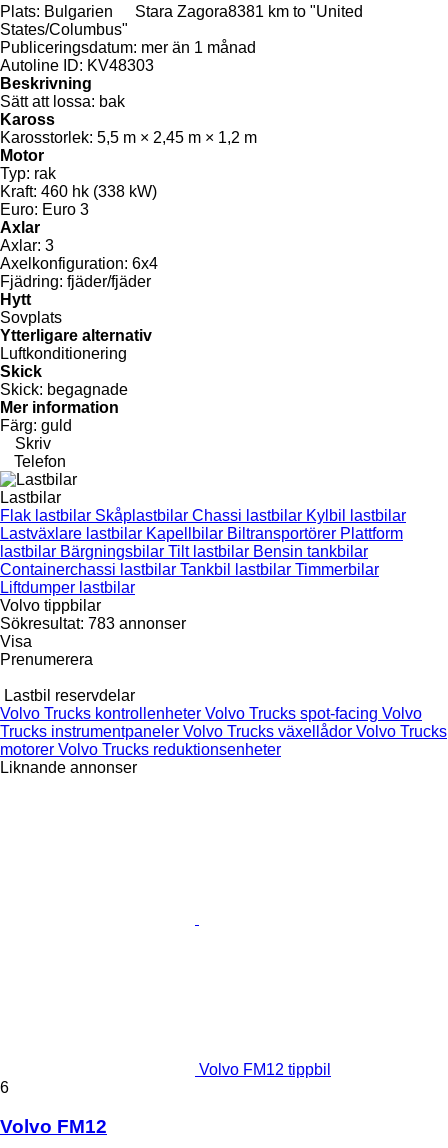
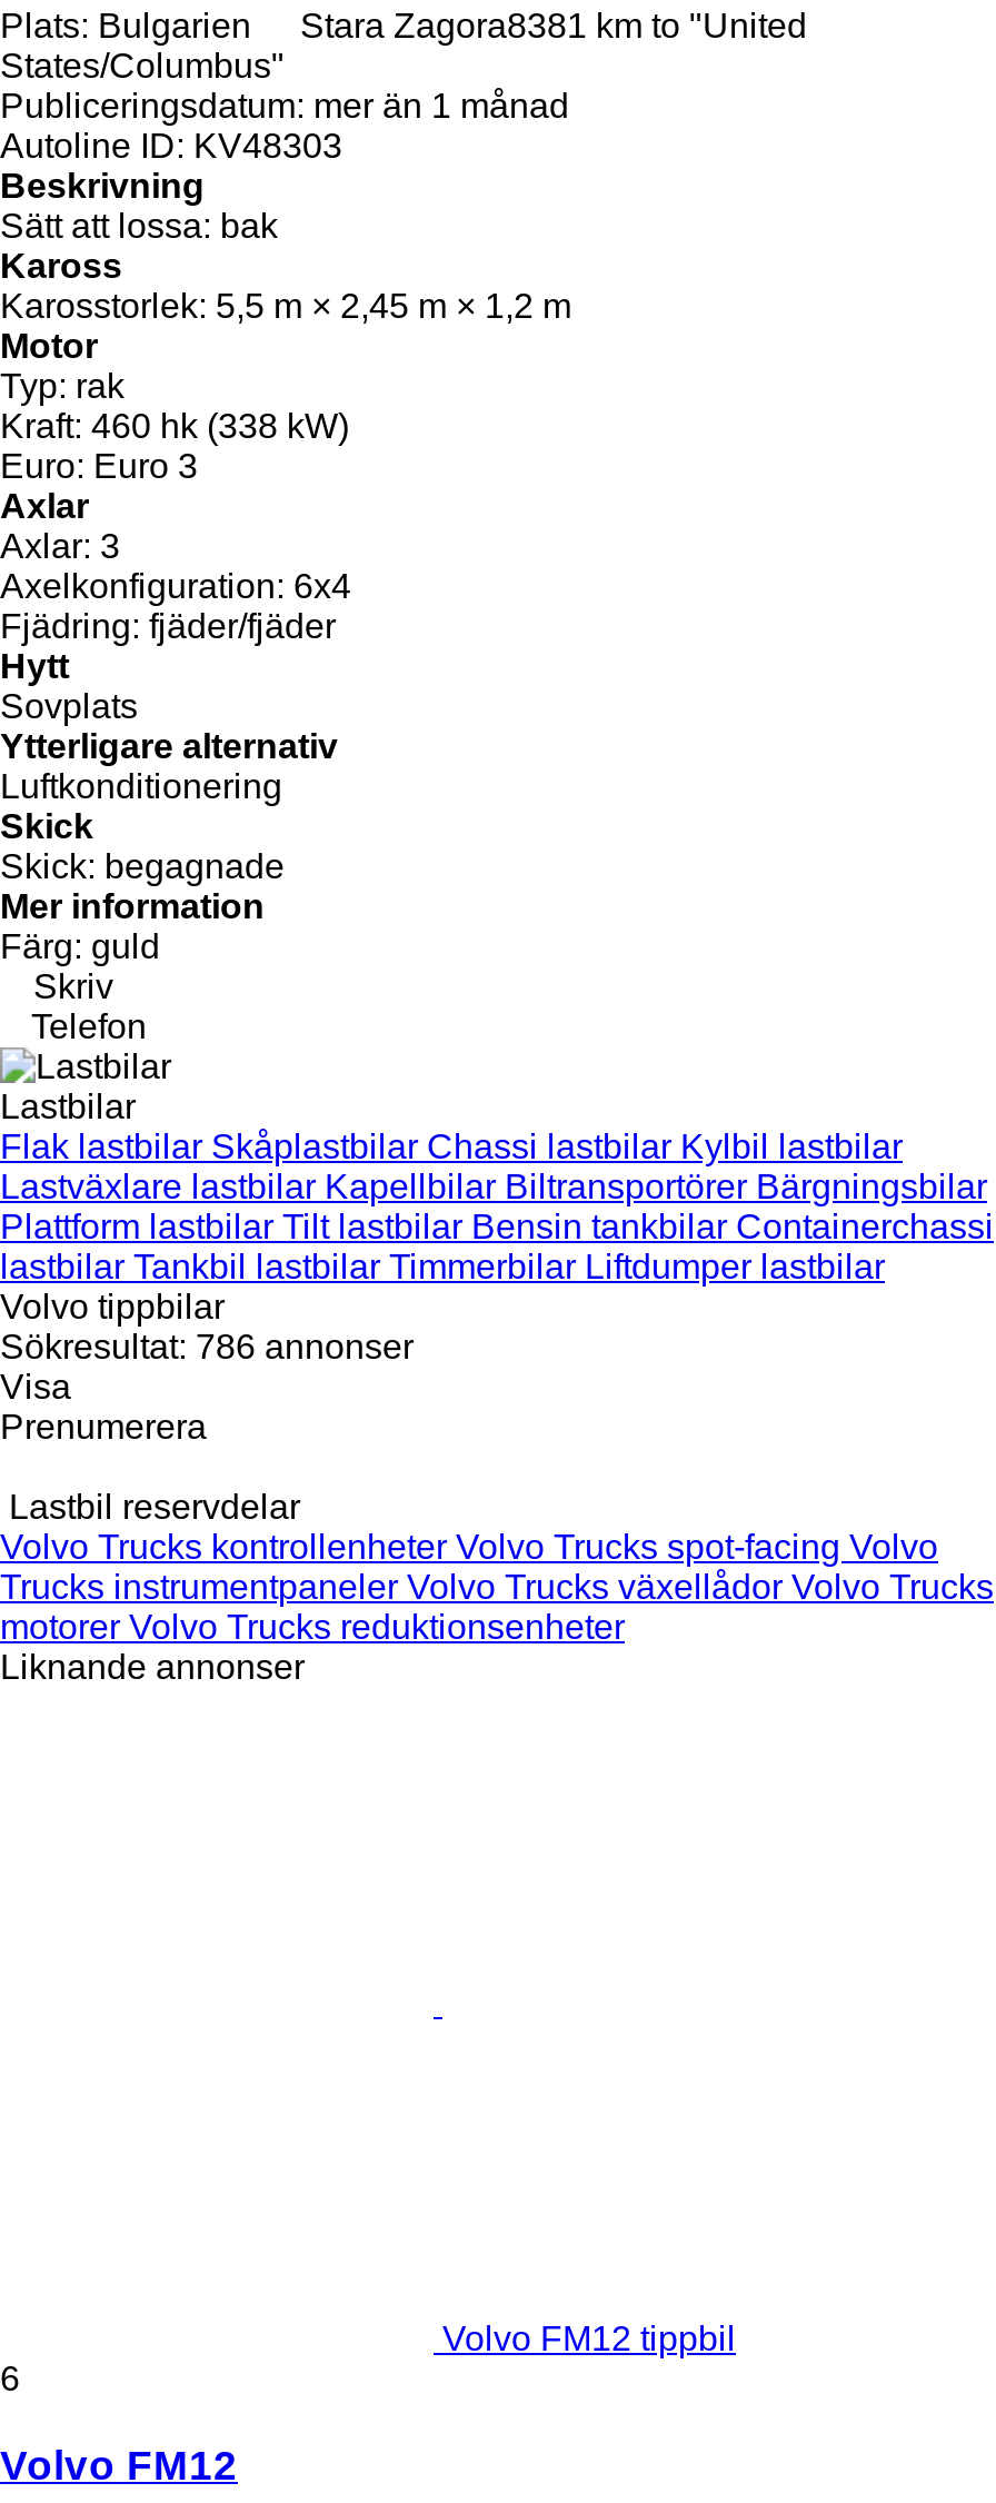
- Lastväxlare lastbilar Kapellbilar Biltransportörer Plattform
- lastbilar Bärgningsbilar Tilt lastbilar Bensin tankbilar
- Containerchassi lastbilar Tankbil lastbilar Timmerbilar
- Liftdumper lastbilar
+ Lastväxlare lastbilar Kapellbilar Biltransportörer Bärgningsbilar
+ Plattform lastbilar Tilt lastbilar Bensin tankbilar Containerchassi
+ lastbilar Tankbil lastbilar Timmerbilar Liftdumper lastbilar

- Sökresultat: 783 annonser
+ Sökresultat: 786 annonser
